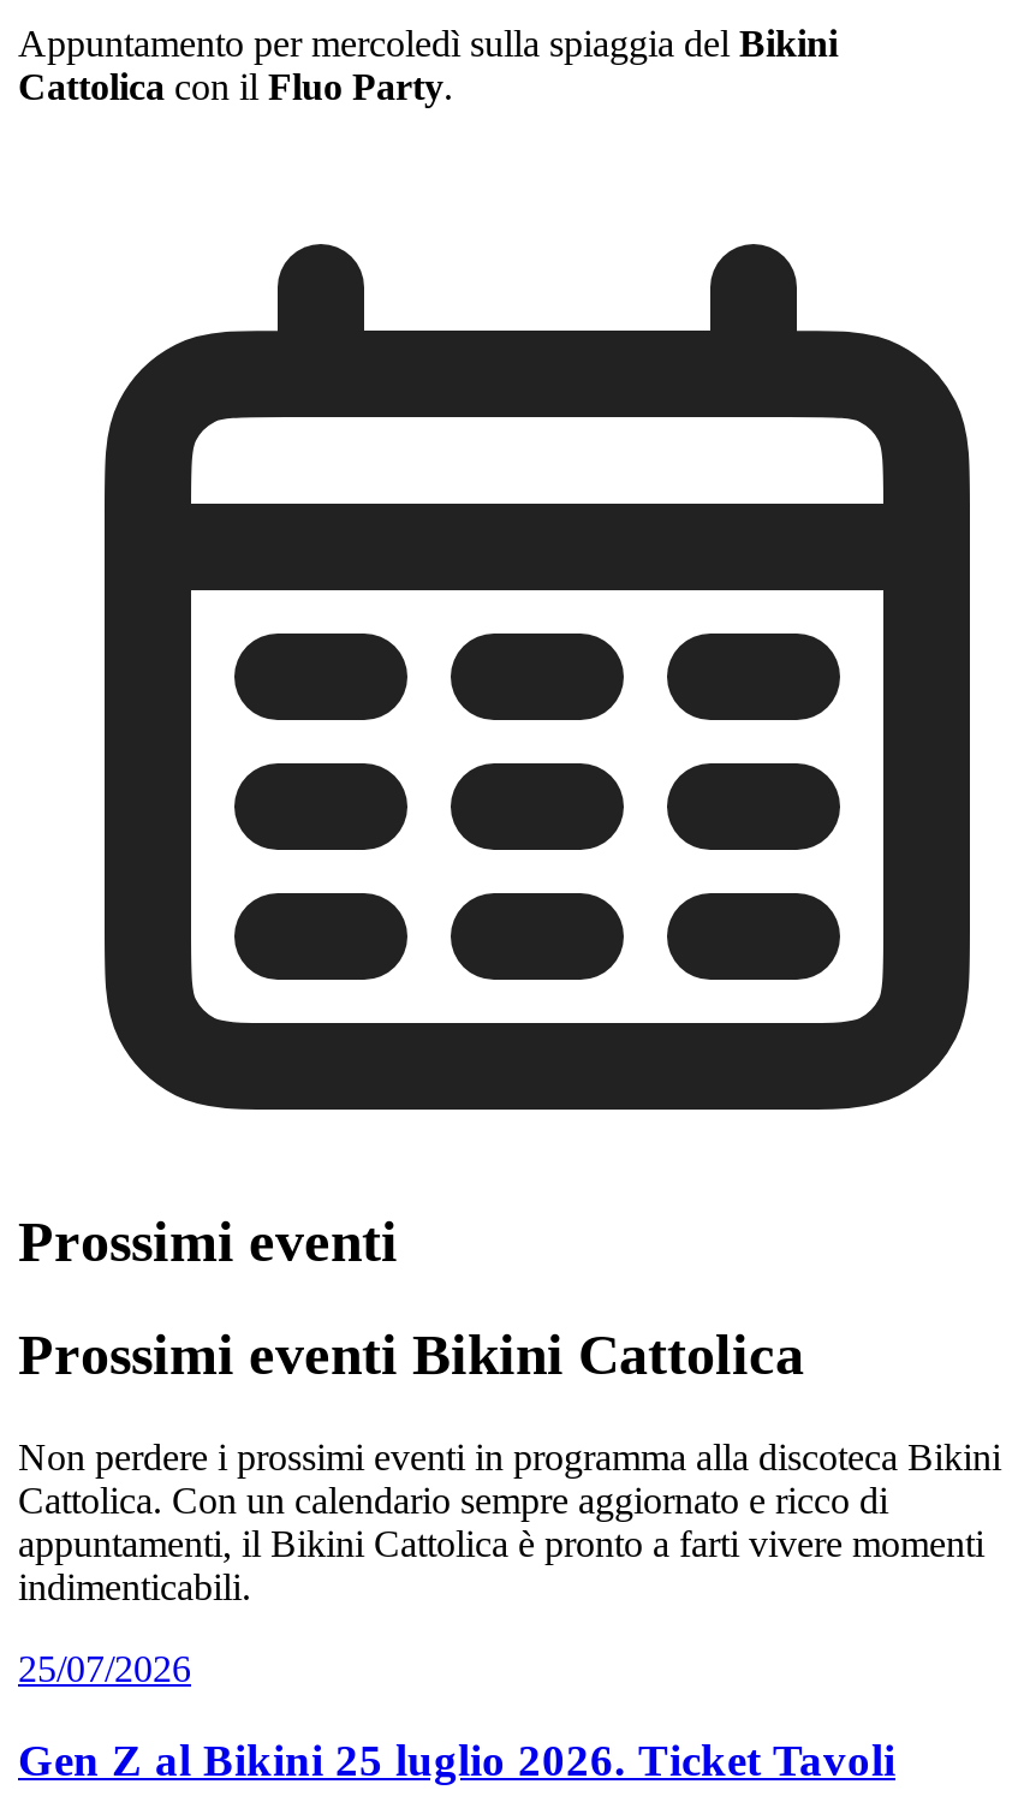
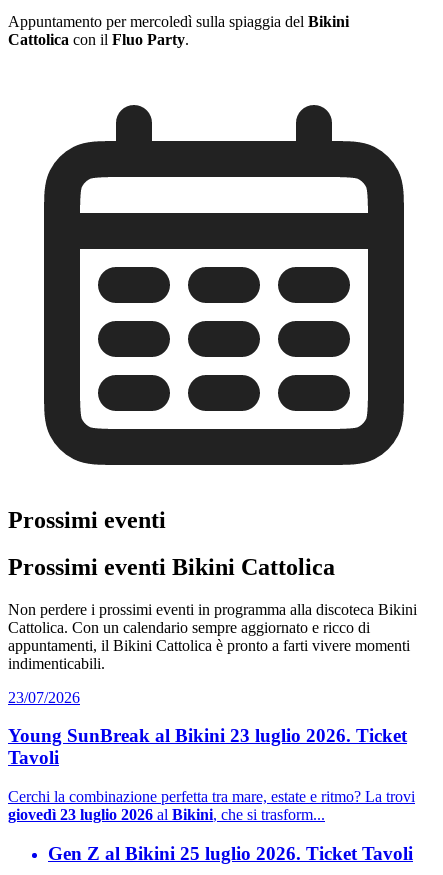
- 25/07/2026
+ 23/07/2026
+ Young SunBreak al Bikini 23 luglio 2026. Ticket
+ Tavoli
+ Cerchi la combinazione perfetta tra mare, estate e ritmo? La trovi
+ giovedì 23 luglio 2026 al Bikini, che si trasform...
